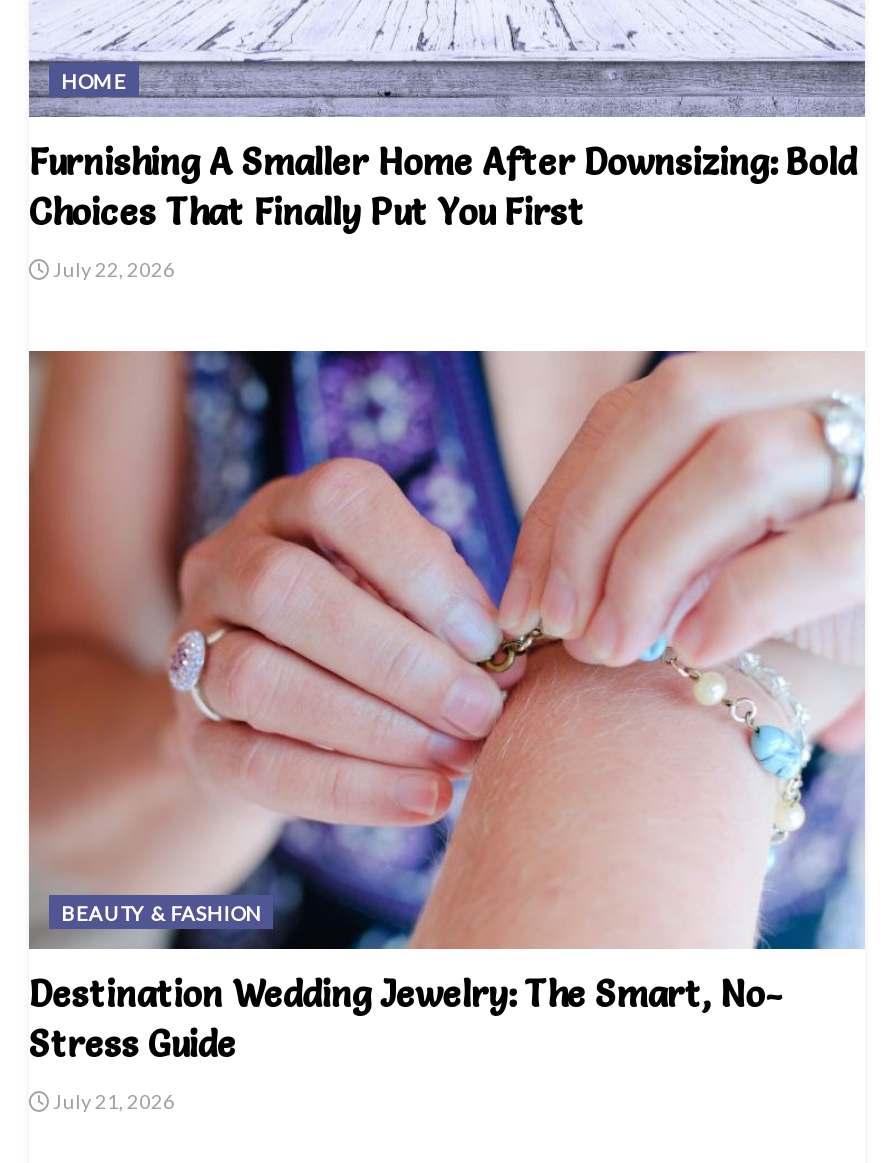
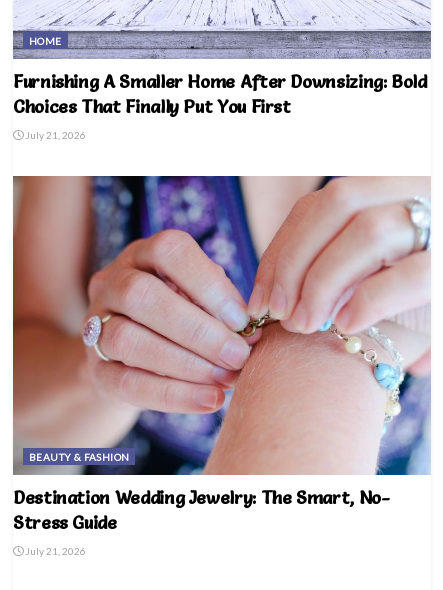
- July 22, 2026
+ July 21, 2026
